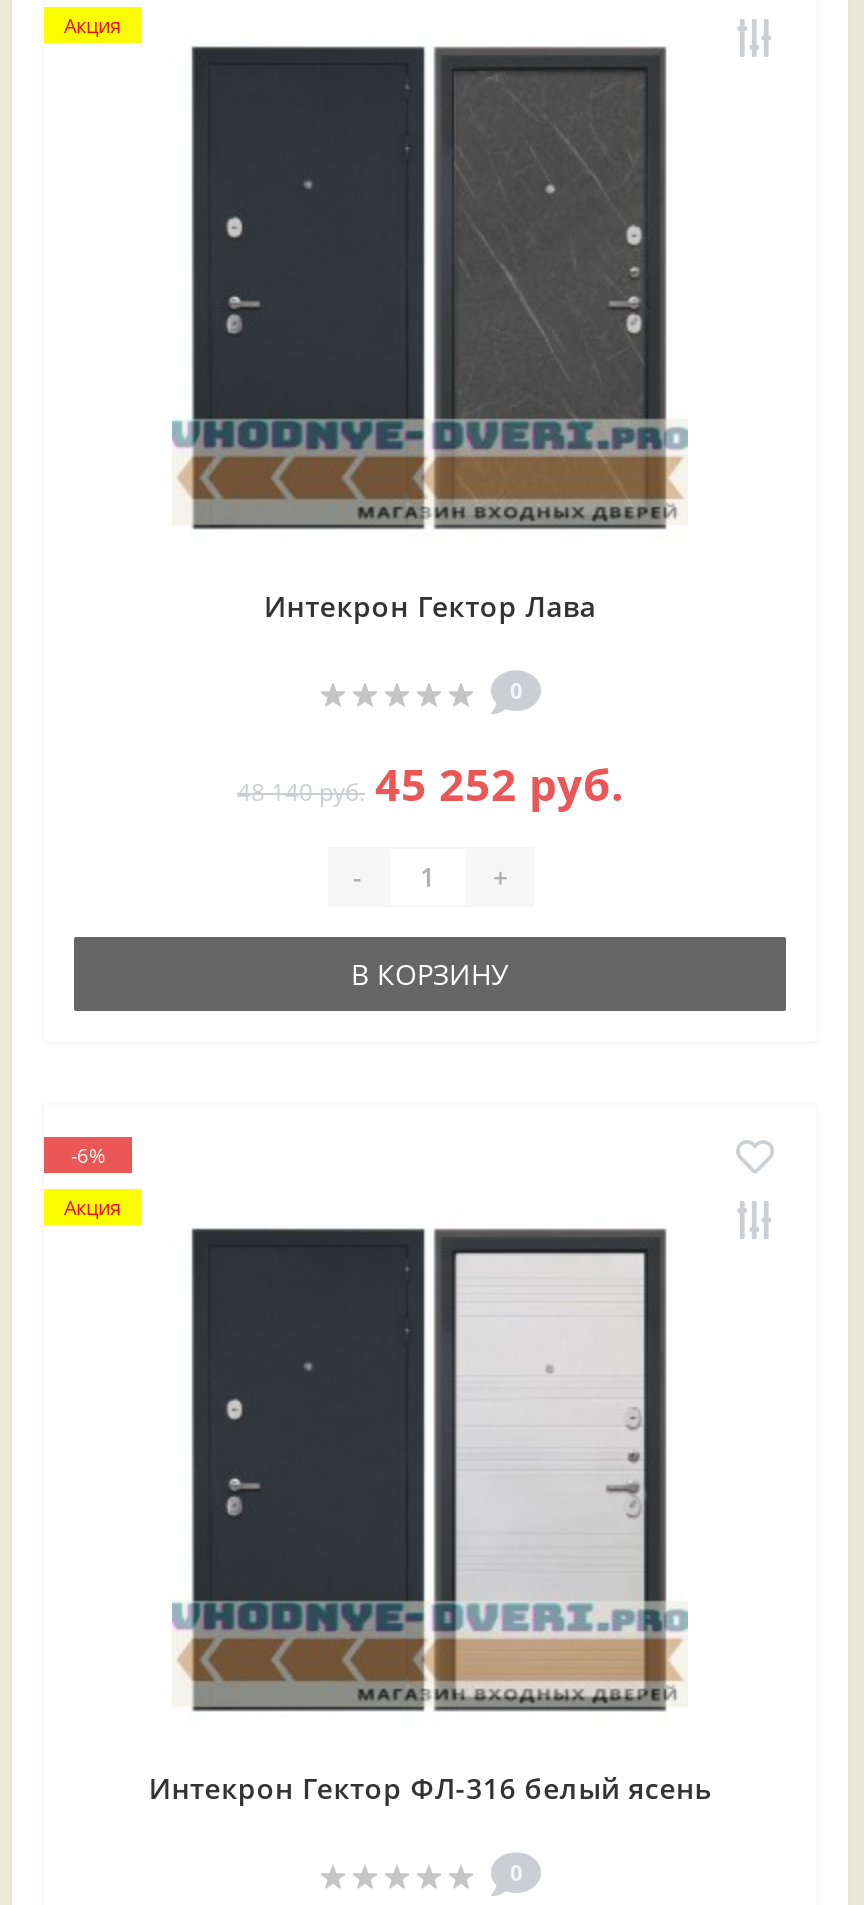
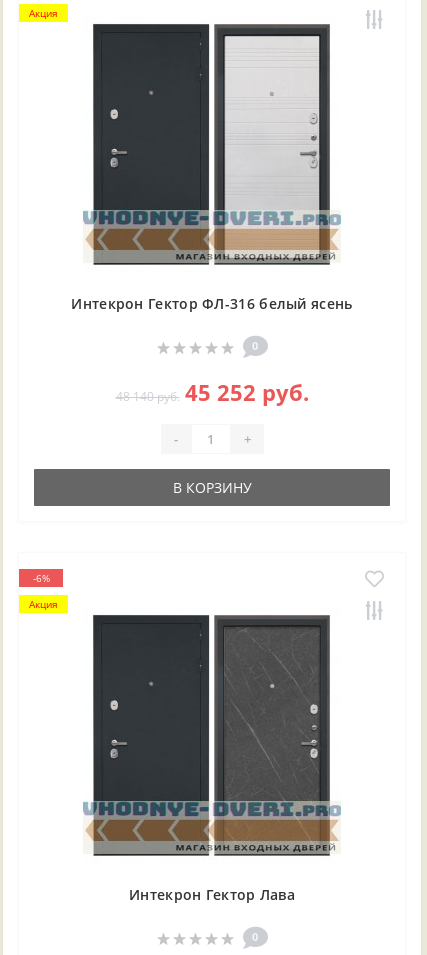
moved down: [image] | Интекрон Гектор Лава

moved up: [image] | Интекрон Гектор ФЛ-316 белый ясень
